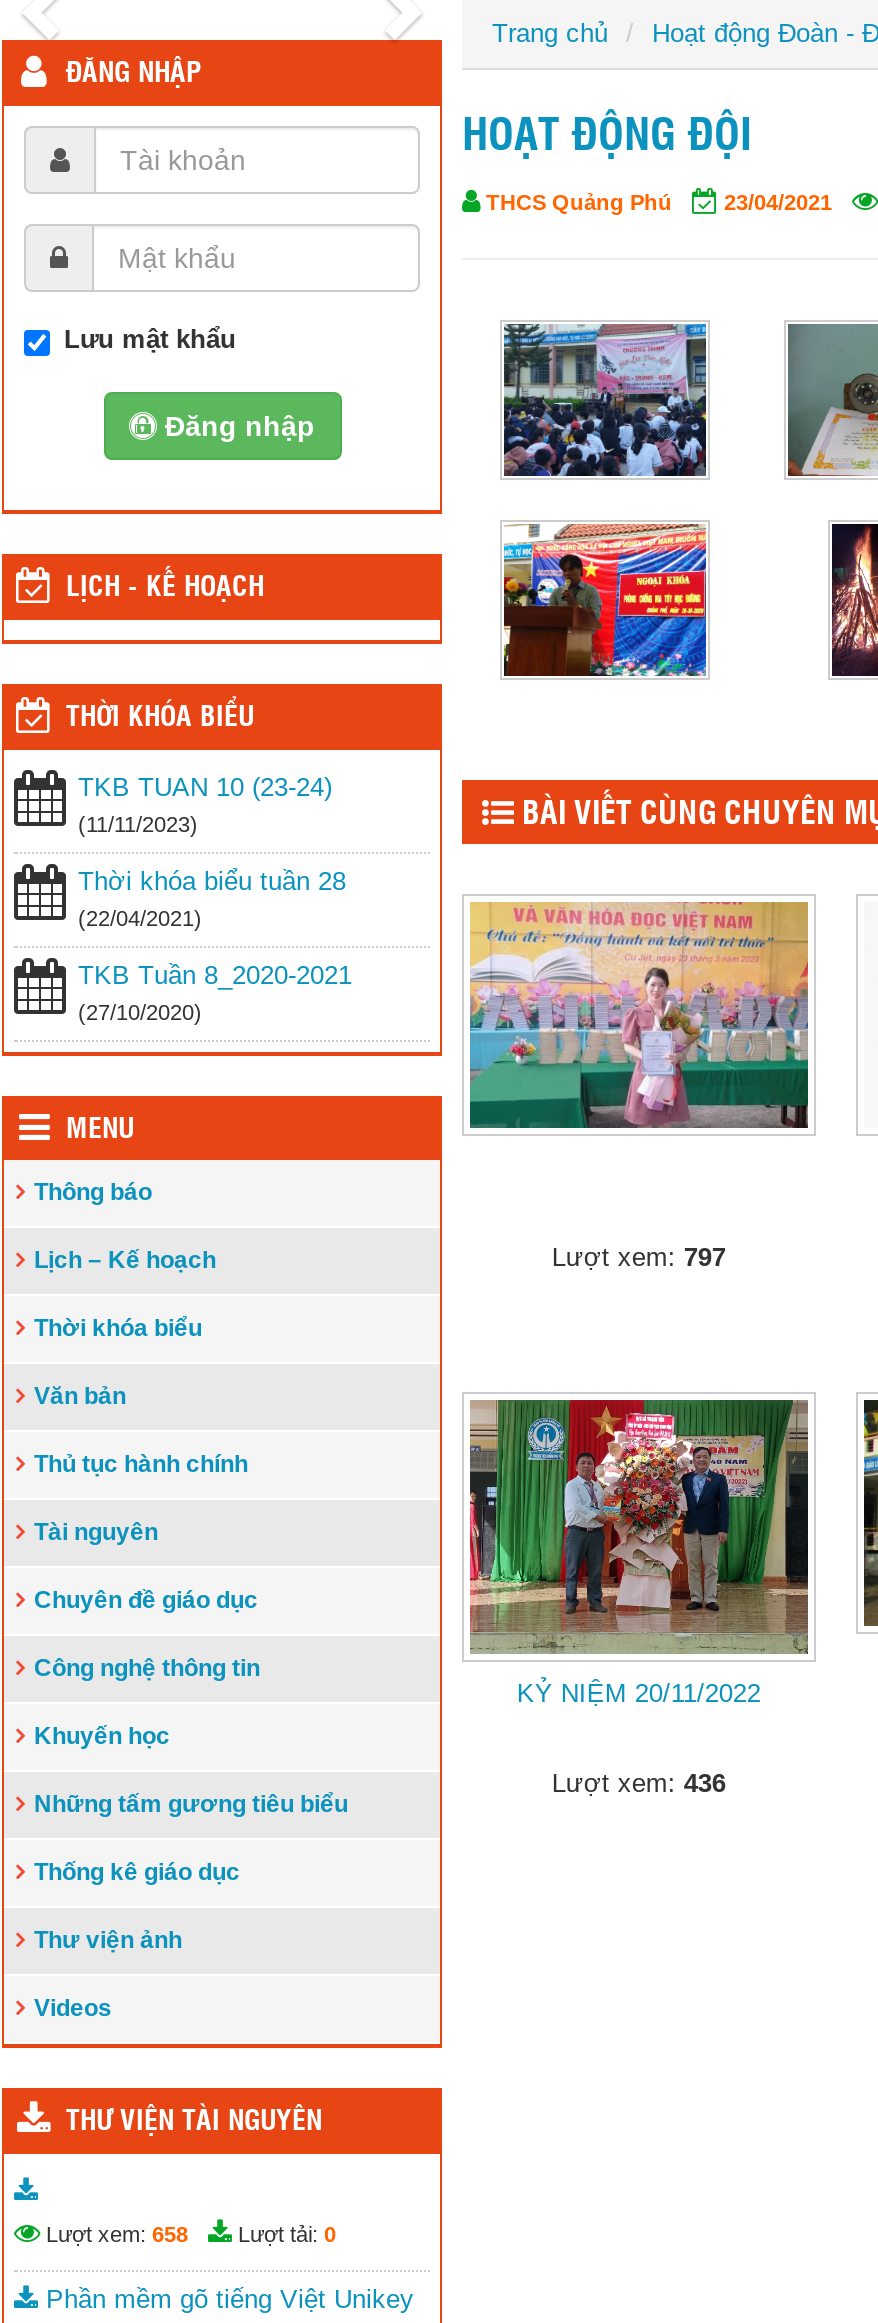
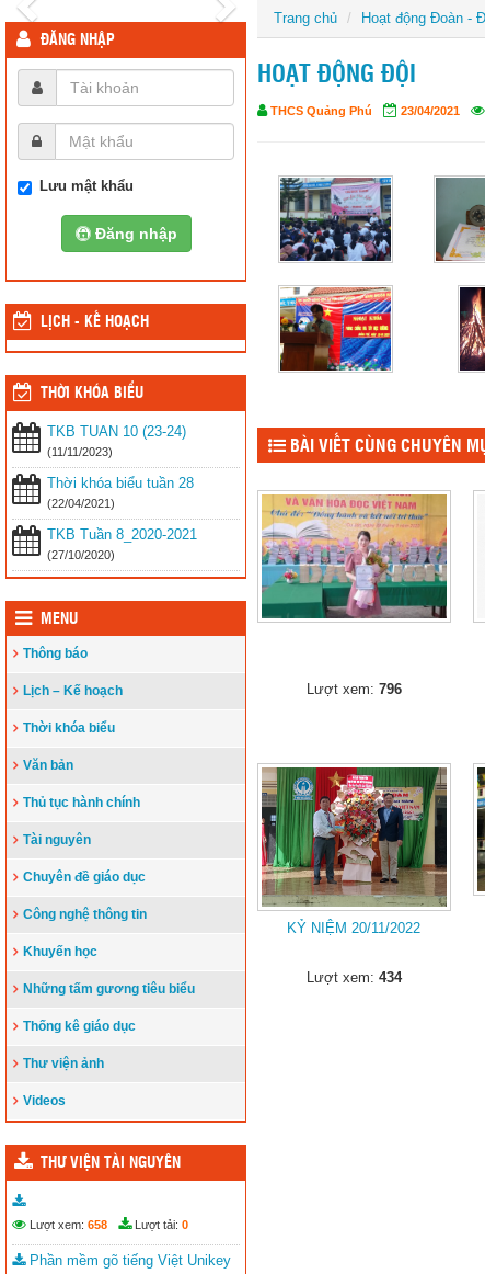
- Lượt xem: 797
+ Lượt xem: 796

- Lượt xem: 436
+ Lượt xem: 434
